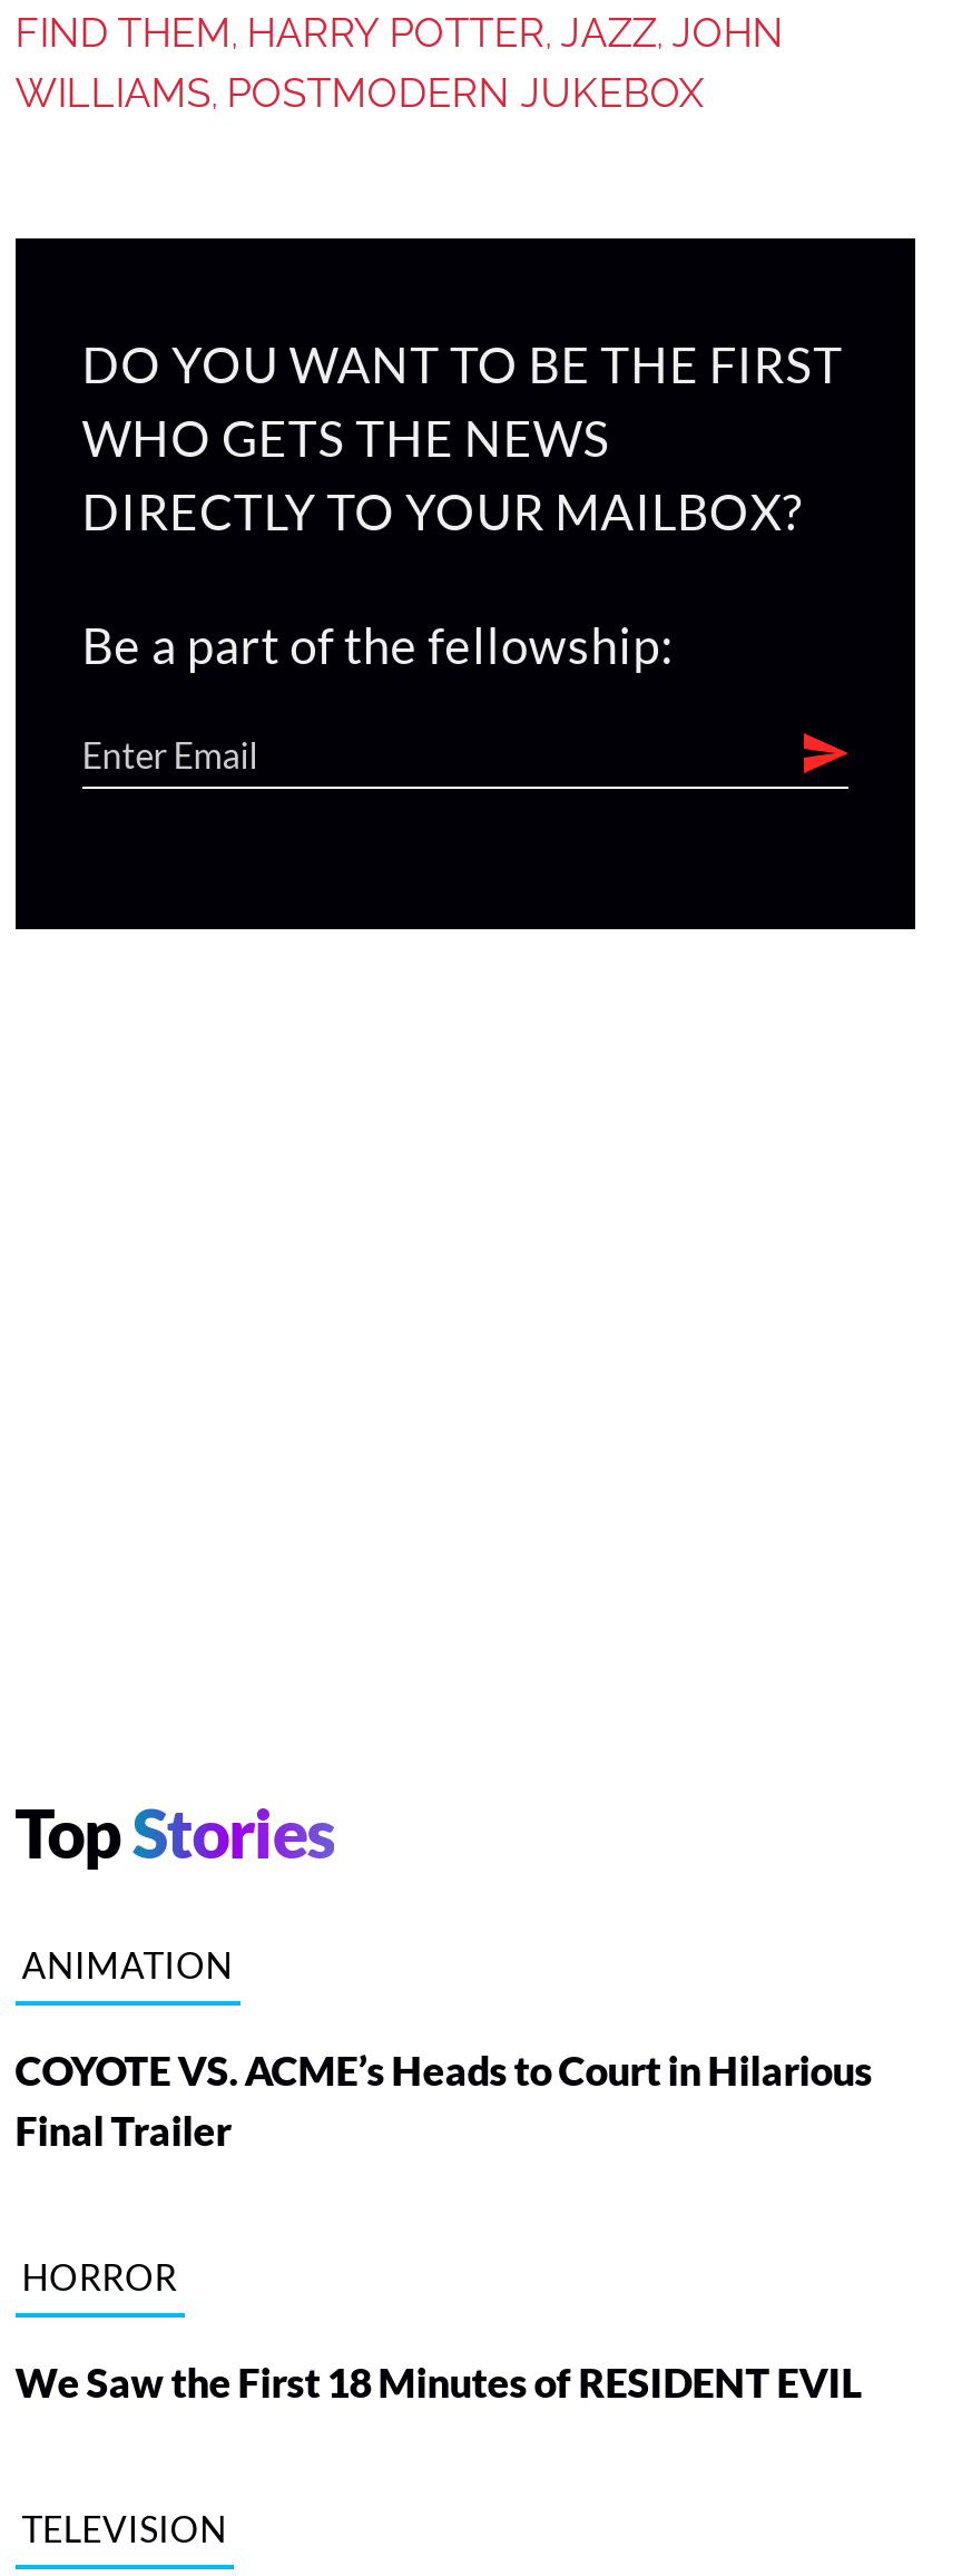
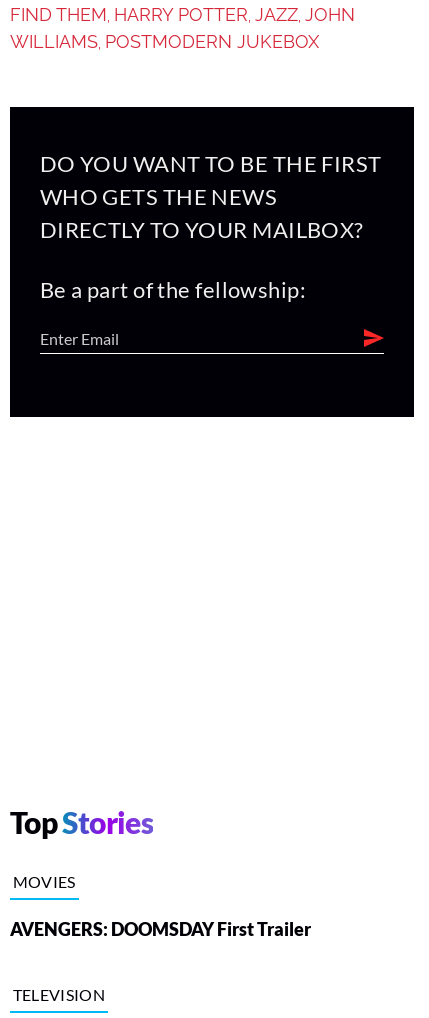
- ANIMATION
- COYOTE VS. ACME’s Heads to Court in Hilarious
- Final Trailer
- HORROR
- We Saw the First 18 Minutes of RESIDENT EVIL
+ MOVIES
+ AVENGERS: DOOMSDAY First Trailer
